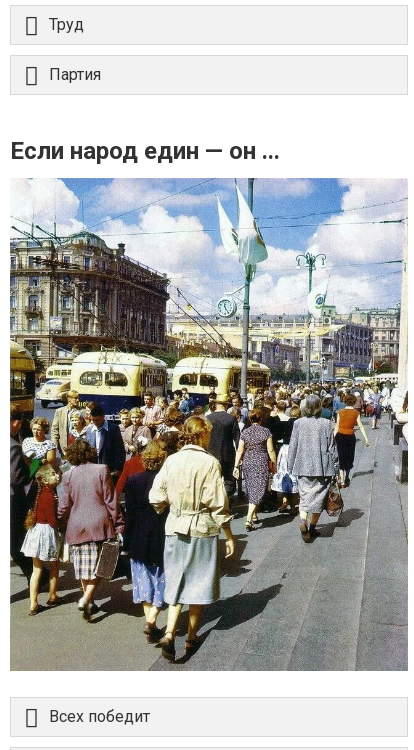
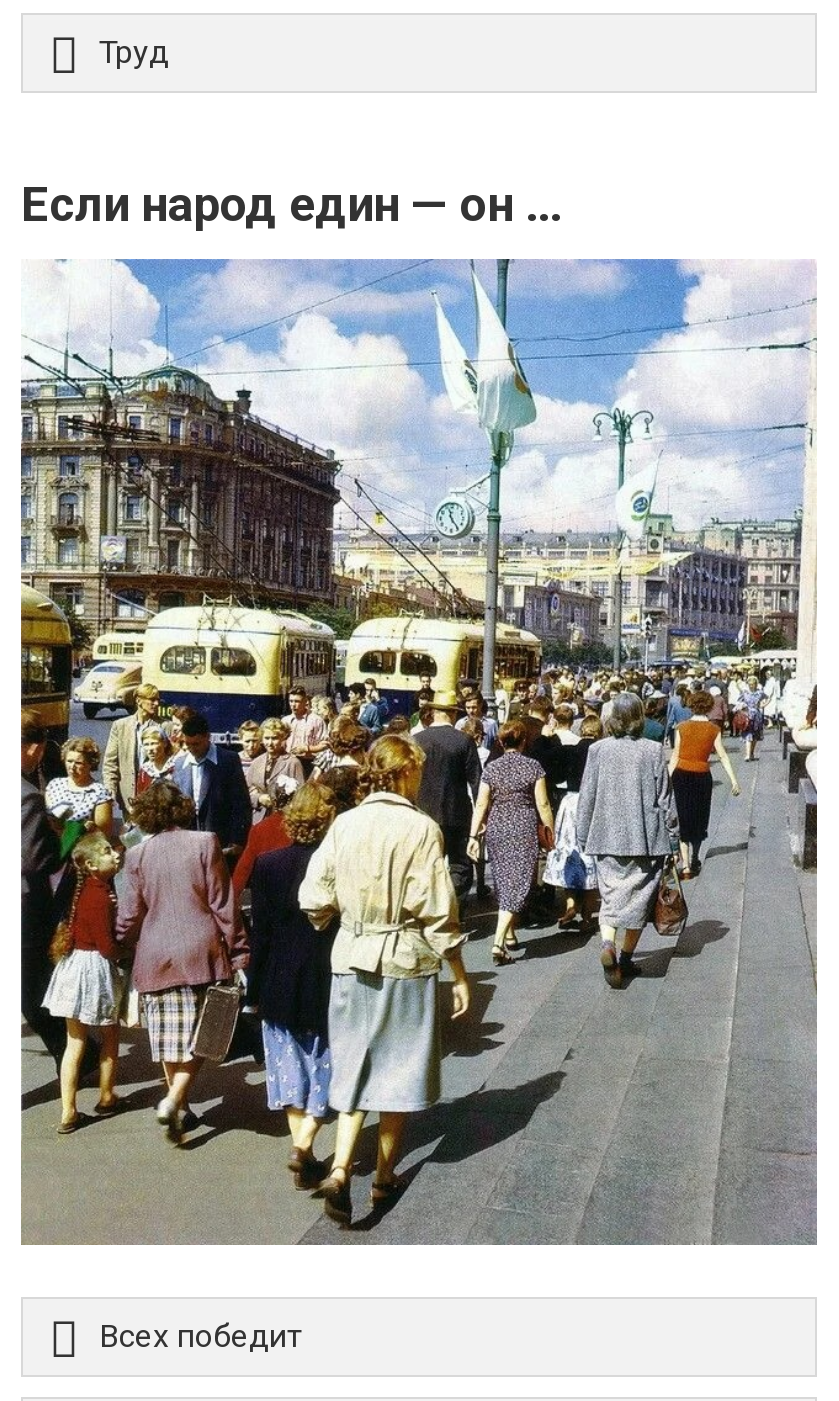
- Партия
